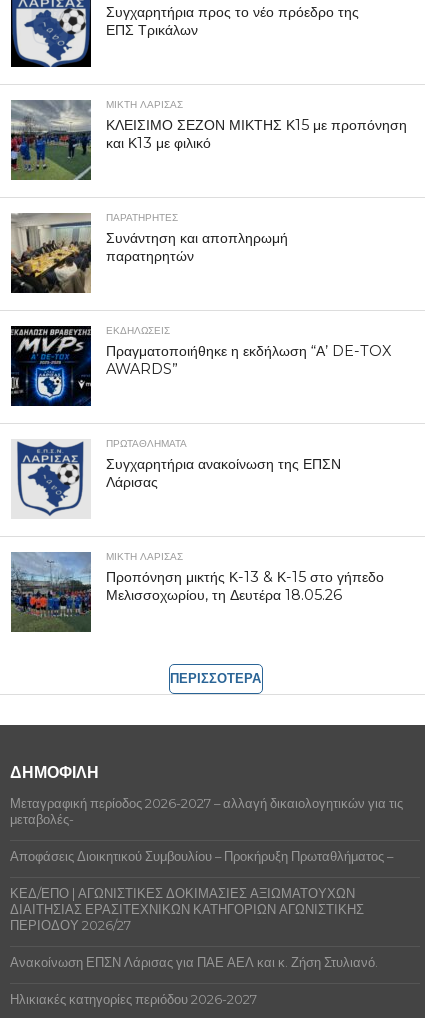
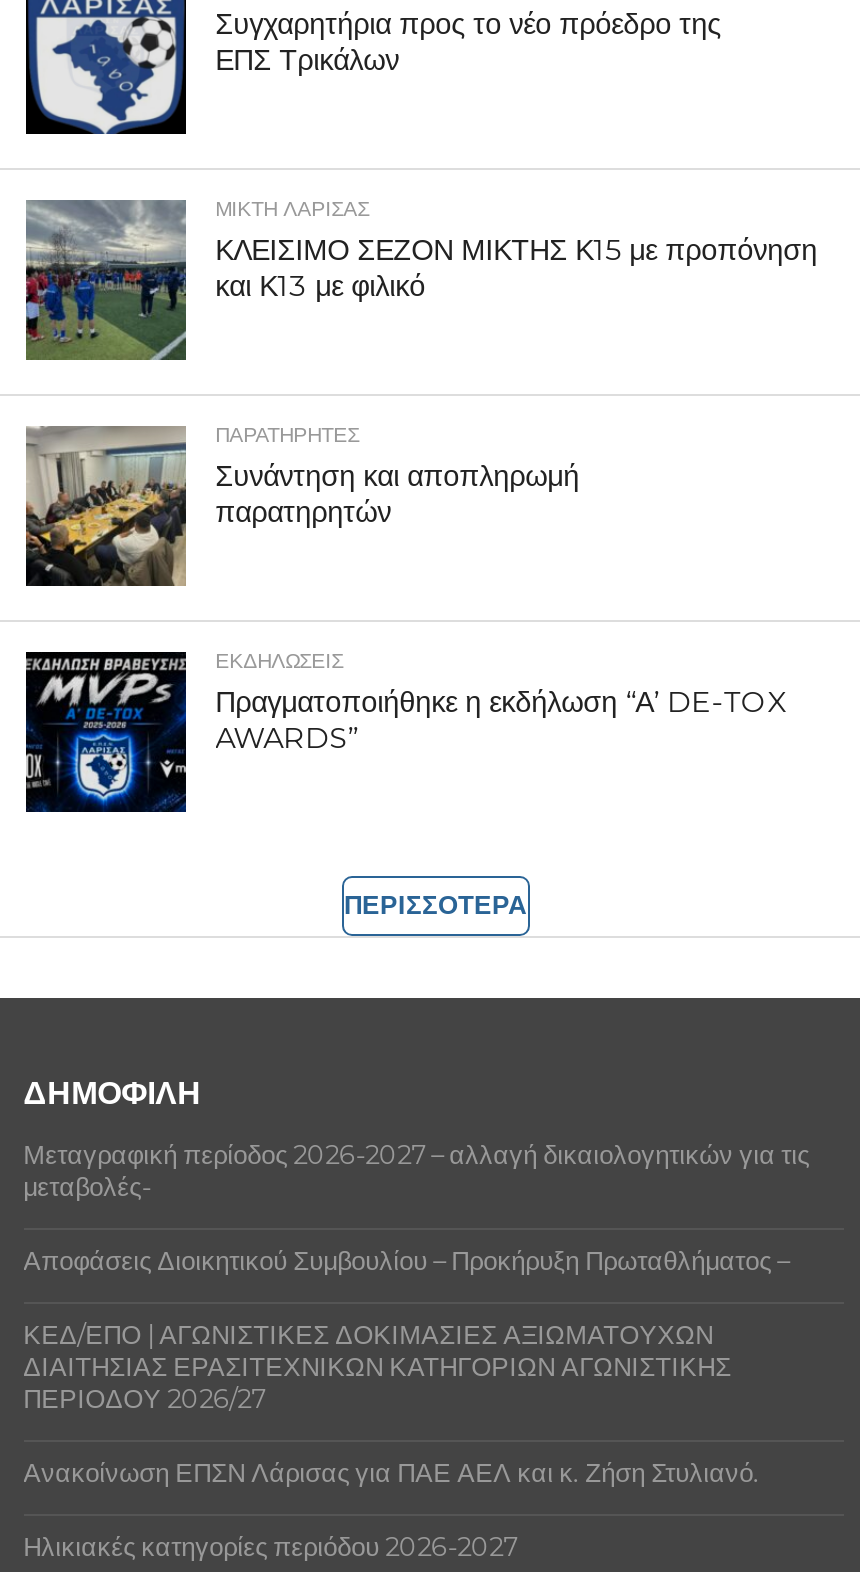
- [image]
- ΠΡΩΤΑΘΛΉΜΑΤΑ
- Συγχαρητήρια ανακοίνωση της ΕΠΣΝ
- Λάρισας

- [image]
- ΜΙΚΤΗ ΛΑΡΙΣΑΣ
- Προπόνηση μικτής Κ-13 & Κ-15 στο γήπεδο
- Μελισσοχωρίου, τη Δευτέρα 18.05.26
